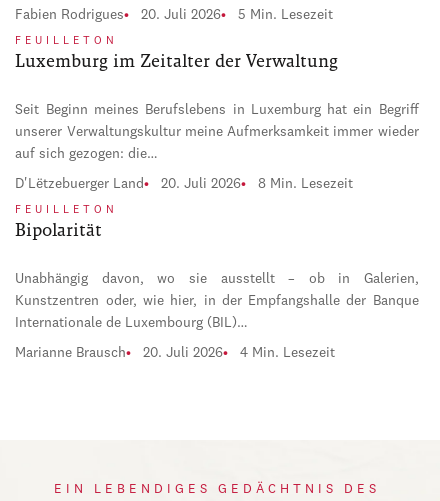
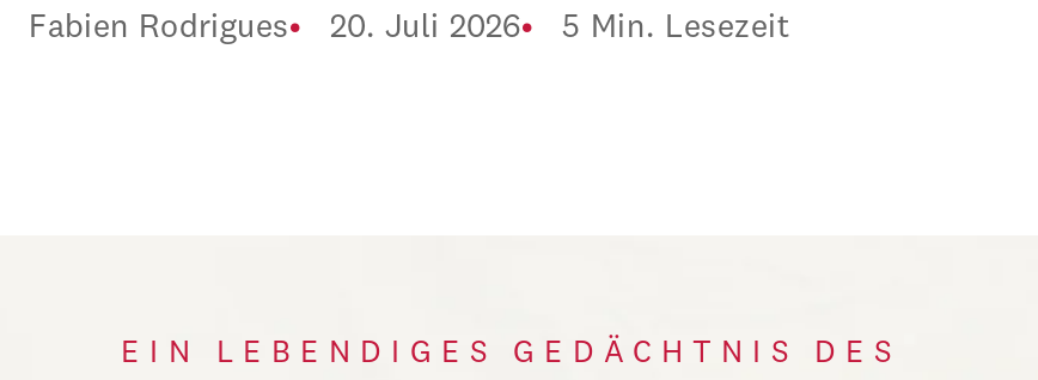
- FEUILLETON
- Luxemburg im Zeitalter der Verwaltung
- Seit Beginn meines Berufslebens in Luxemburg hat ein Begriff
- unserer Verwaltungskultur meine Aufmerksamkeit immer wieder
- auf sich gezogen: die…
- D'Lëtzebuerger Land
- 20. Juli 2026
- 8 Min. Lesezeit
- FEUILLETON
- Bipolarität
- Unabhängig davon, wo sie ausstellt – ob in Galerien,
- Kunstzentren oder, wie hier, in der Empfangshalle der Banque
- Internationale de Luxembourg (BIL)…
- Marianne Brausch
- 20. Juli 2026
- 4 Min. Lesezeit
